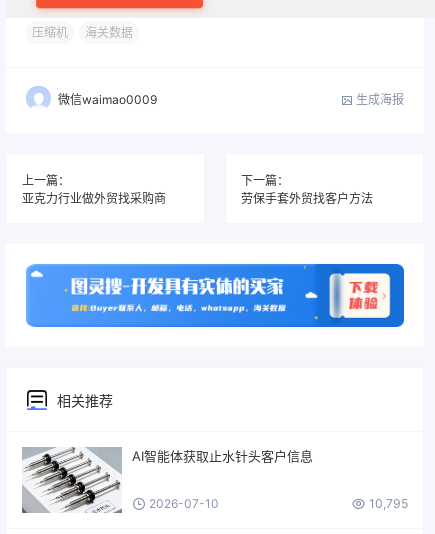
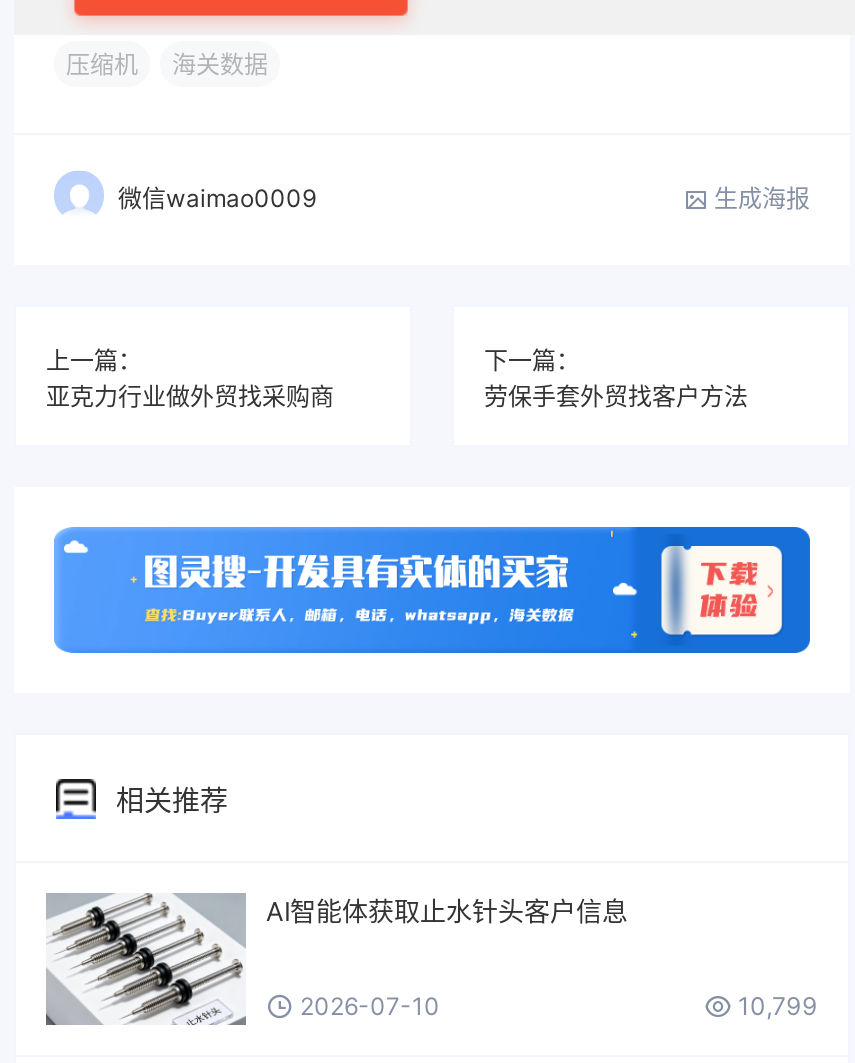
- 10,795
+ 10,799
